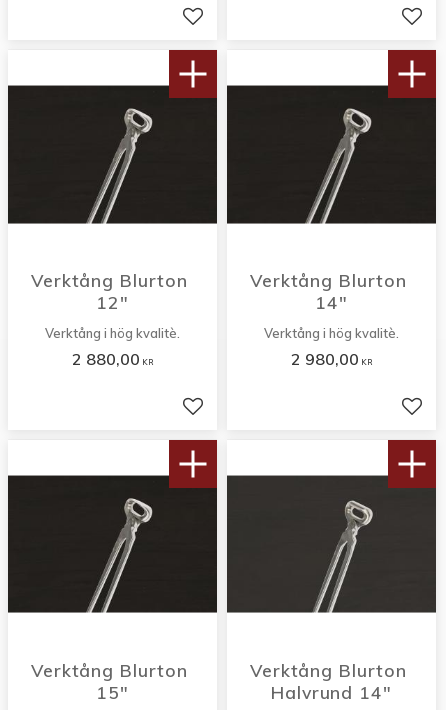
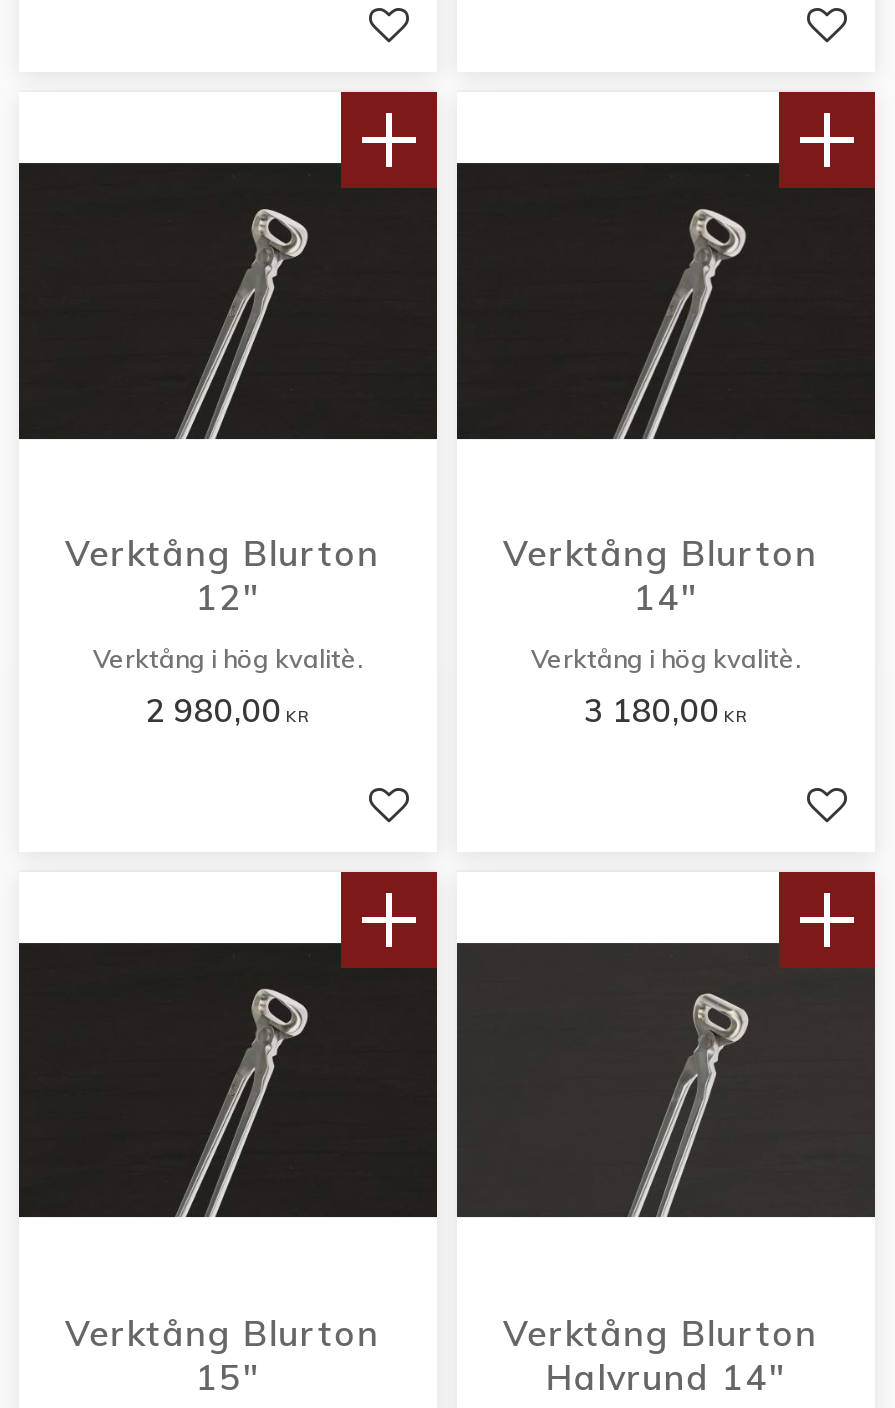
- 2 880,00 KR
+ 2 980,00 KR

- 2 980,00 KR
+ 3 180,00 KR
